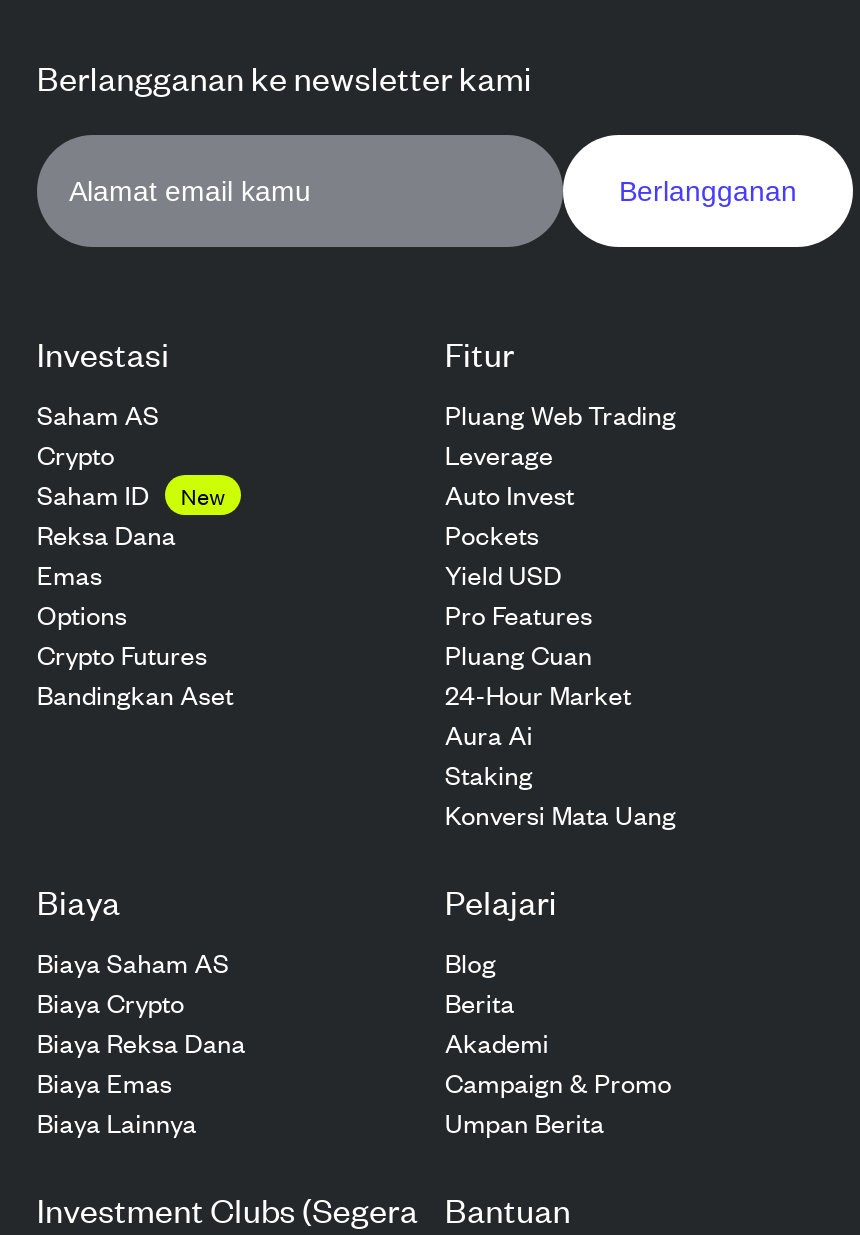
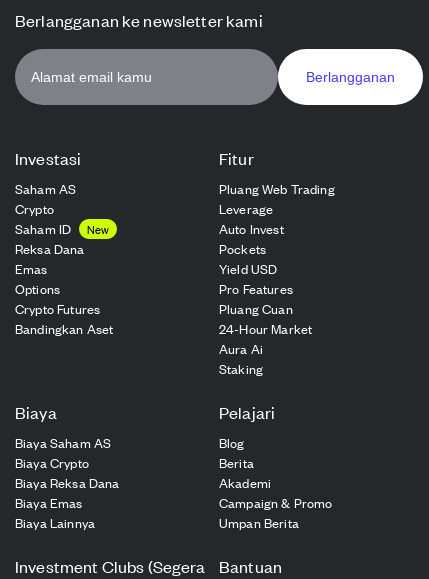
- Konversi Mata Uang
